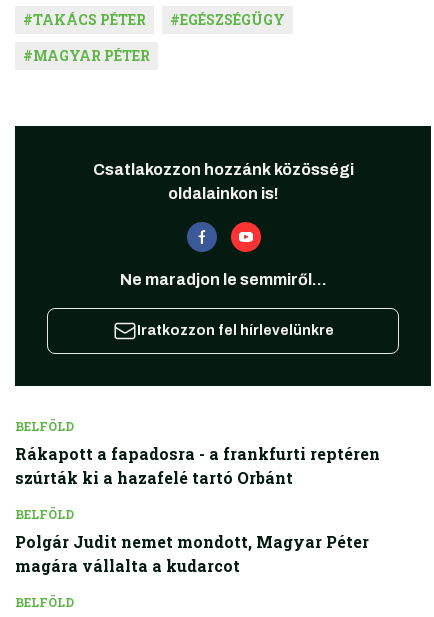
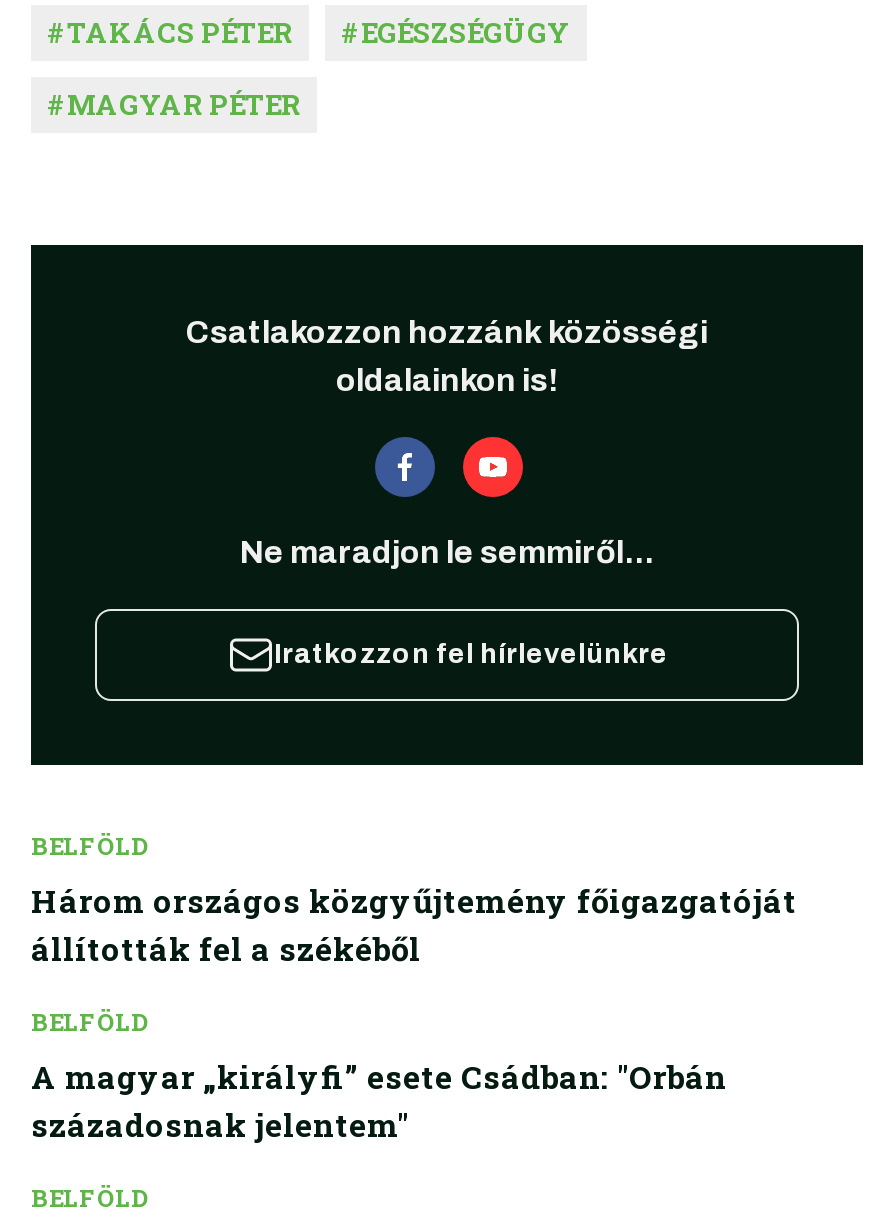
- Rákapott a fapadosra - a frankfurti reptéren
- szúrták ki a hazafelé tartó Orbánt
+ Három országos közgyűjtemény főigazgatóját
+ állították fel a székéből

- Polgár Judit nemet mondott, Magyar Péter
- magára vállalta a kudarcot
+ A magyar „királyfi” esete Csádban: "Orbán
+ századosnak jelentem"
